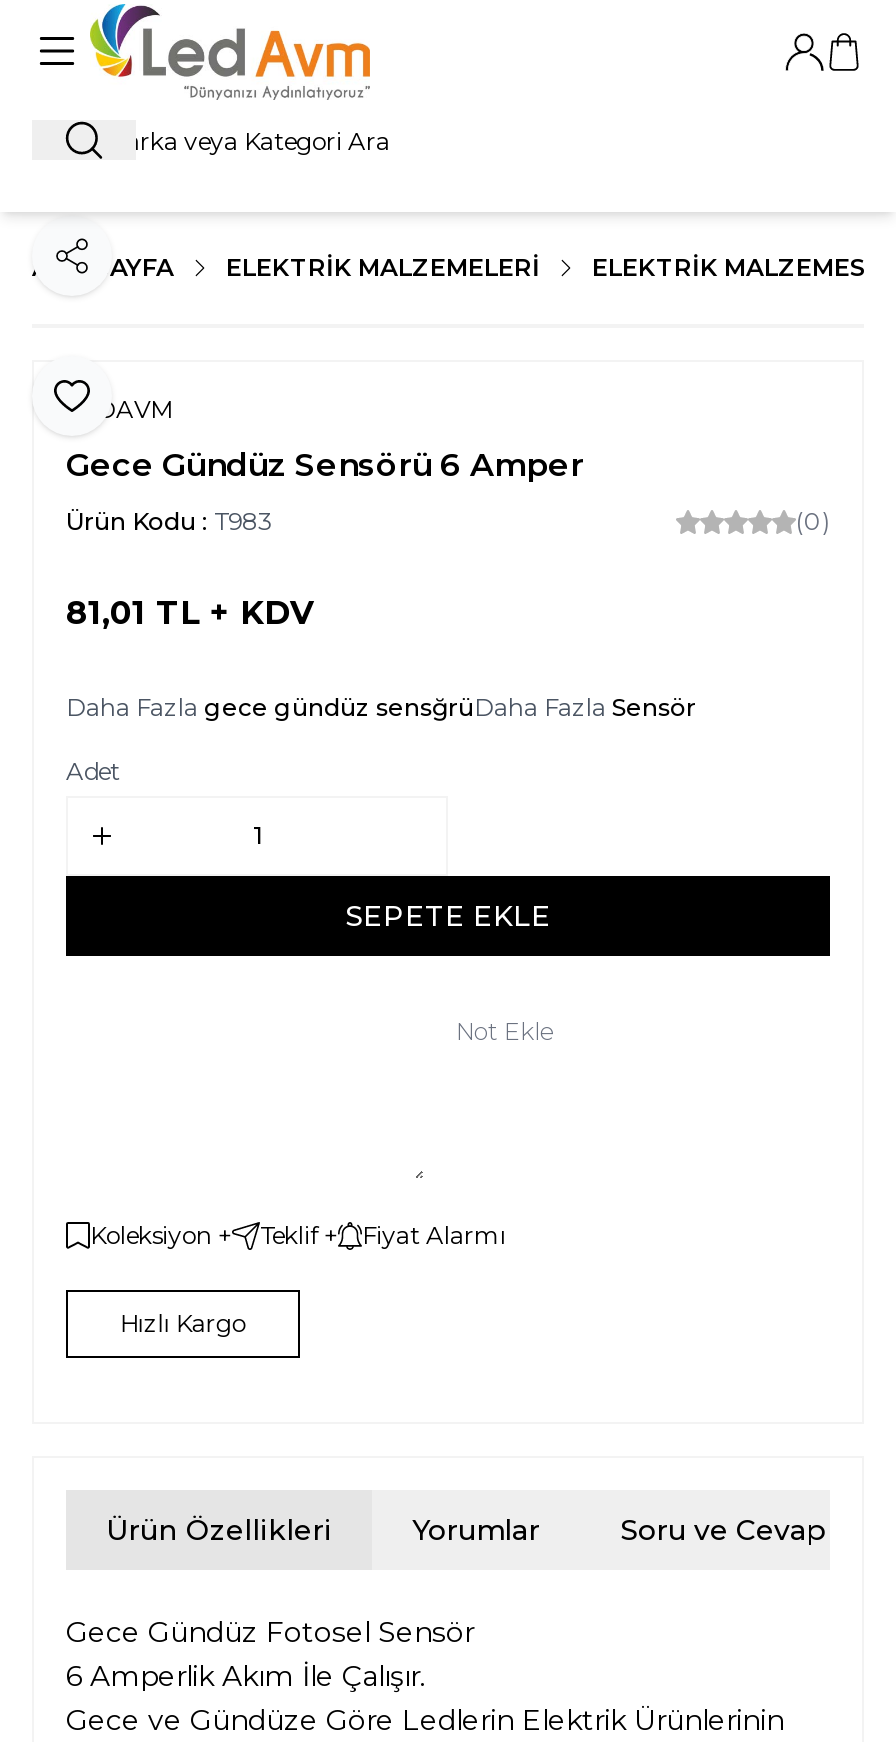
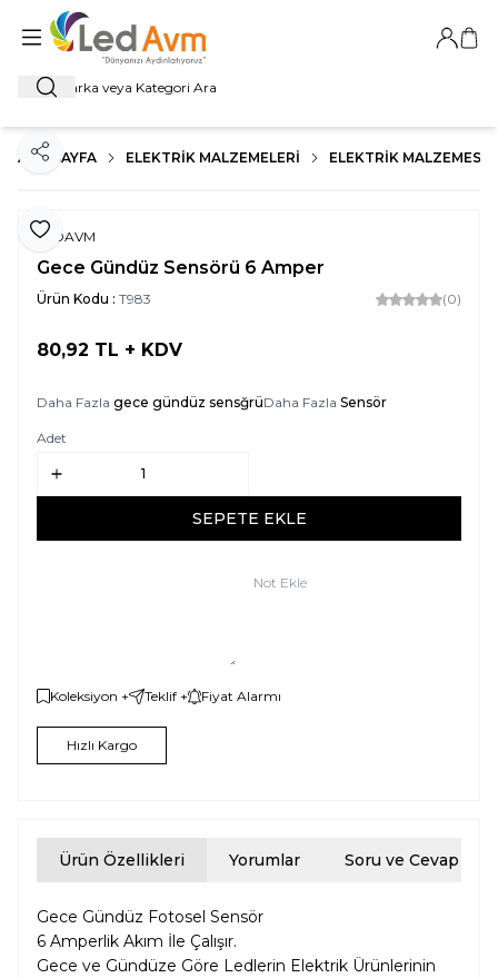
- 81,01 TL + KDV
+ 80,92 TL + KDV
